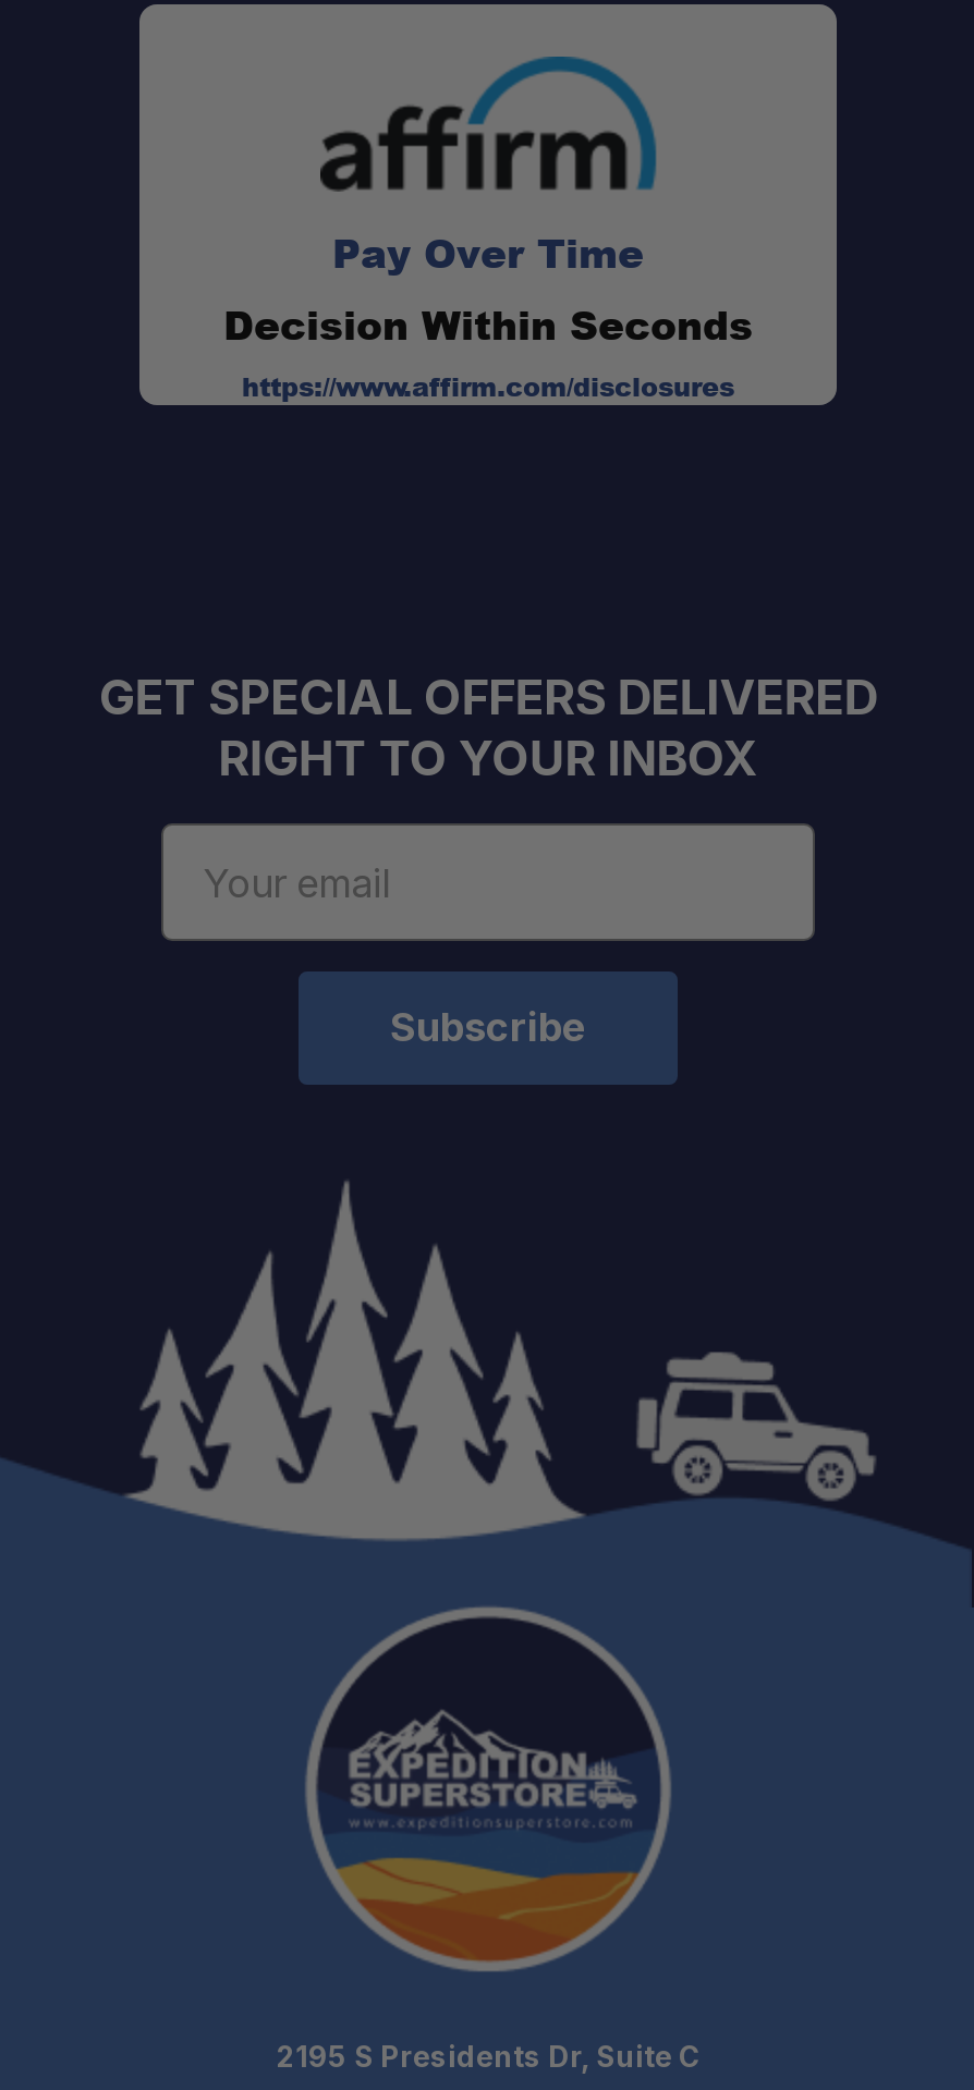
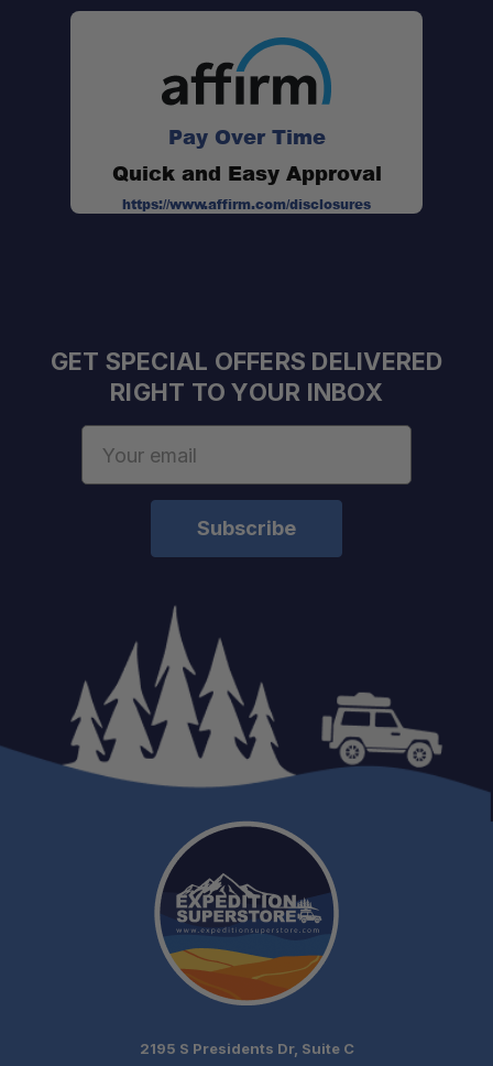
- Decision Within Seconds
+ Quick and Easy Approval
